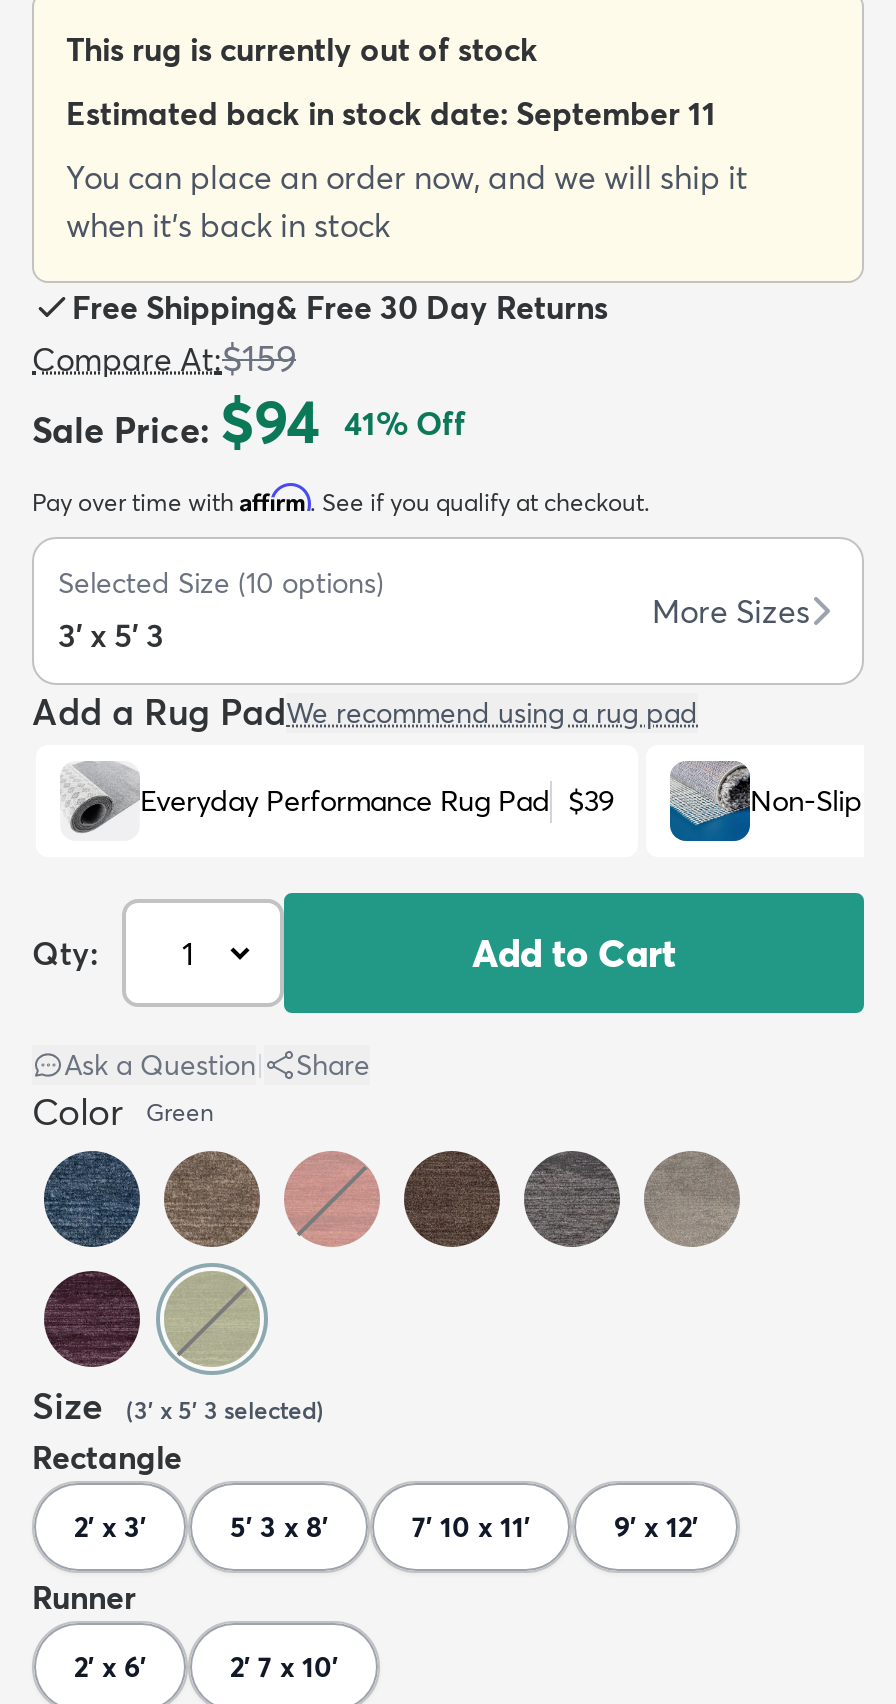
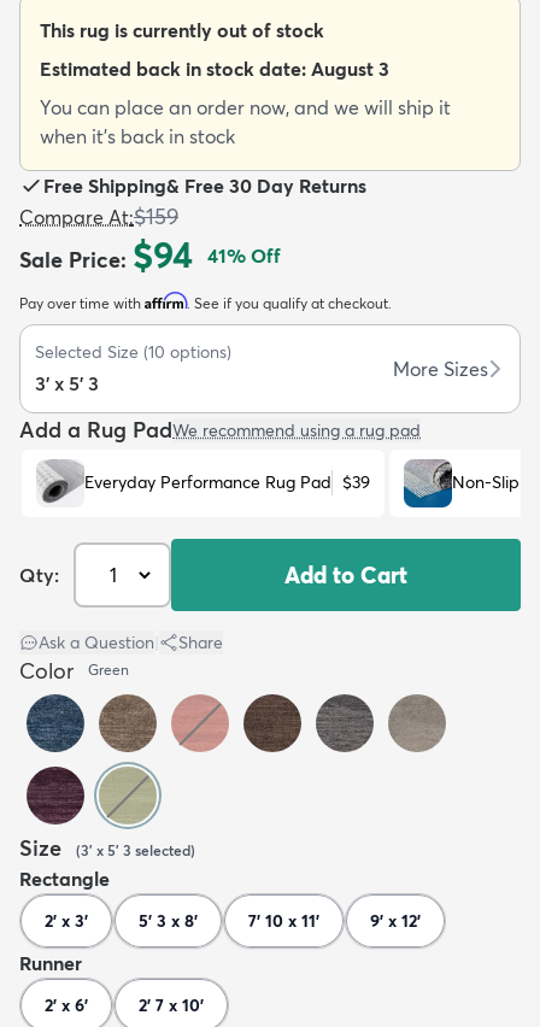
- Estimated back in stock date: September 11
+ Estimated back in stock date: August 3
